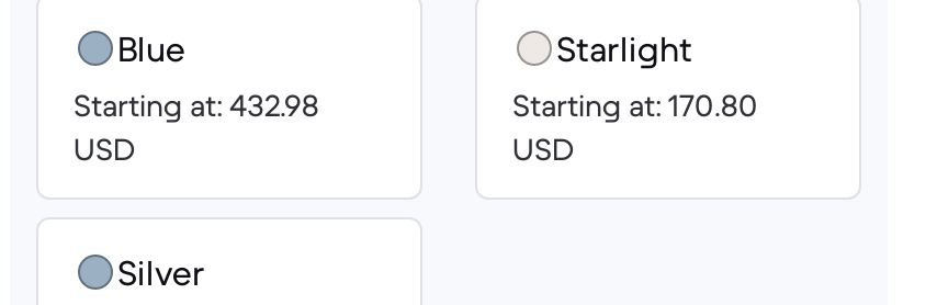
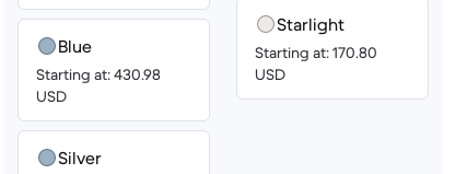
- Starting at: 432.98
+ Starting at: 430.98
